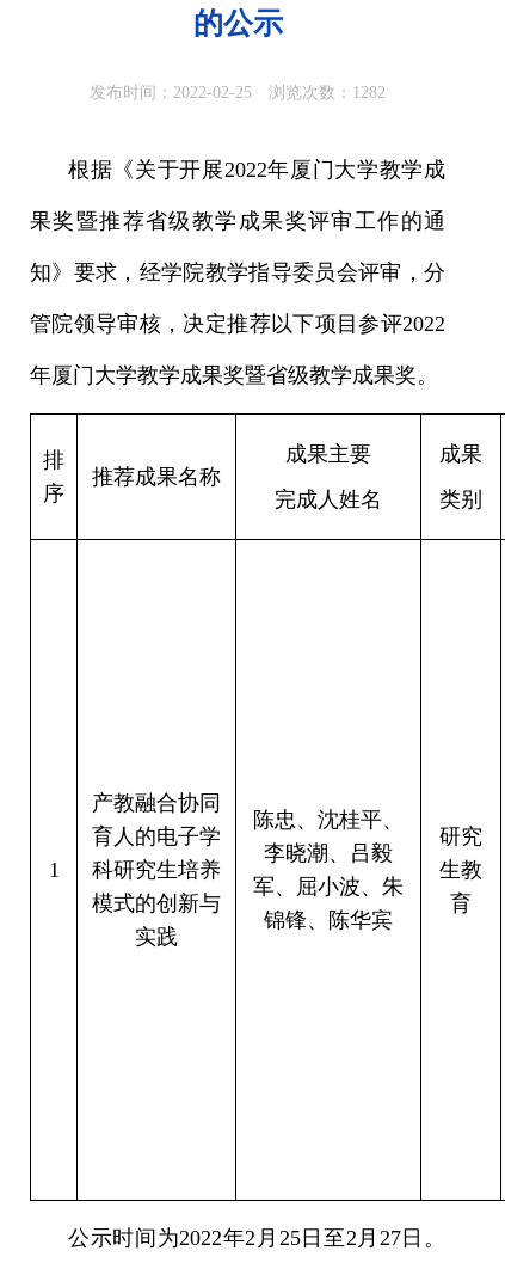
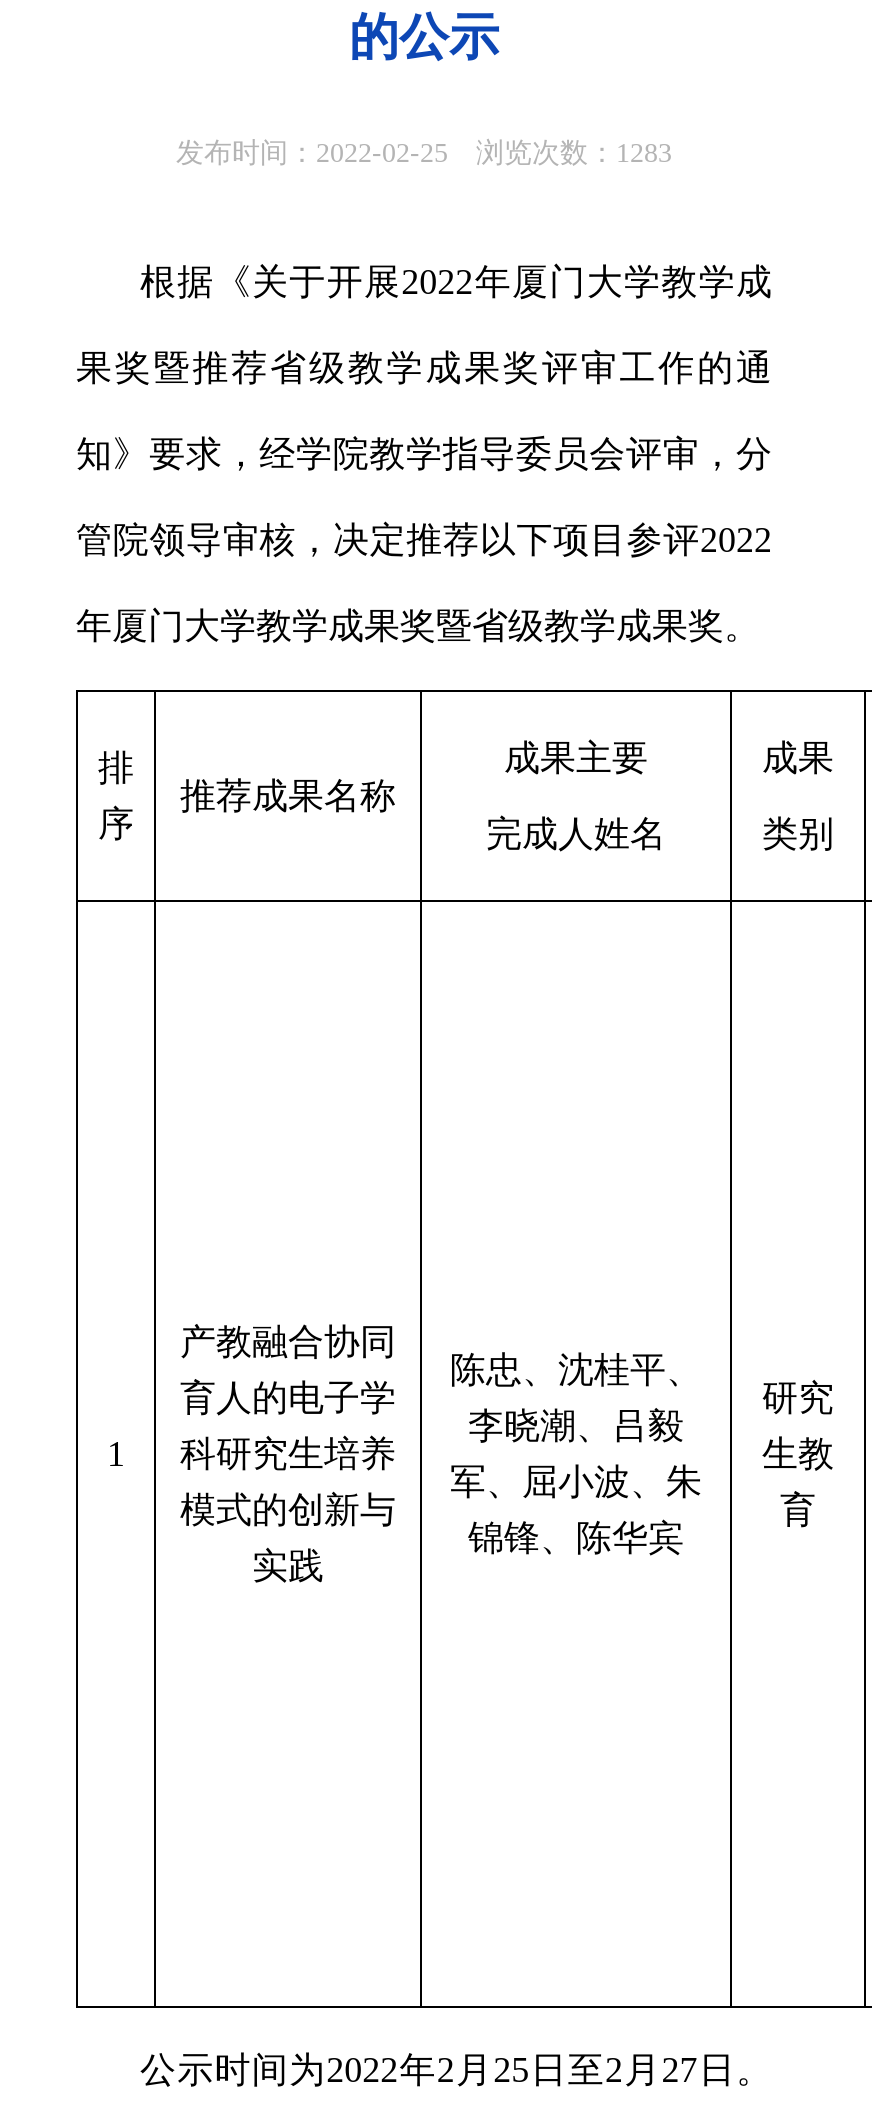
- 发布时间：2022-02-25 浏览次数：1282
+ 发布时间：2022-02-25 浏览次数：1283
